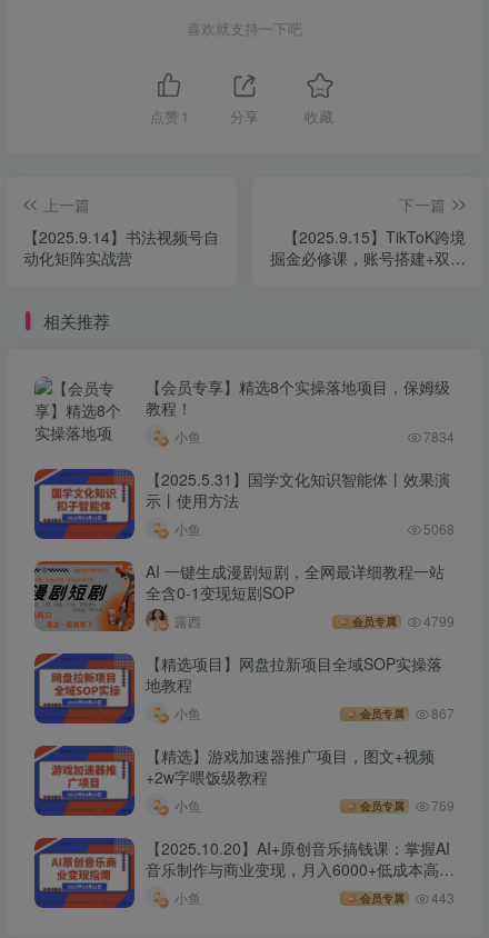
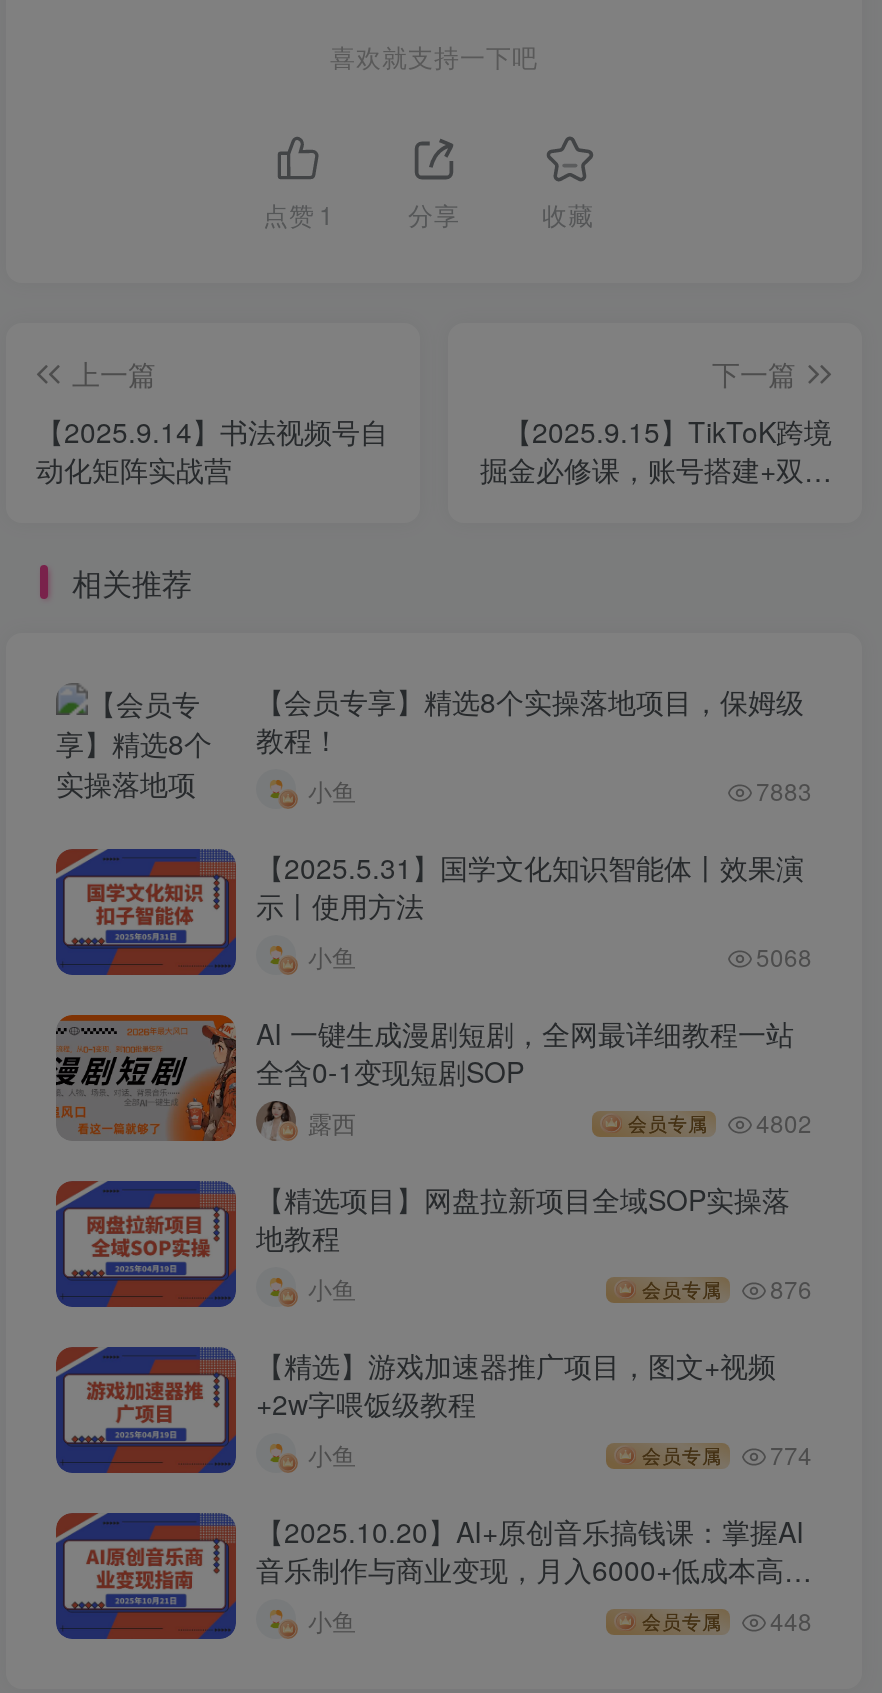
- 7834
+ 7883

- 会员专属 4799
+ 会员专属 4802

- 会员专属 867
+ 会员专属 876

- 会员专属 769
+ 会员专属 774

- 会员专属 443
+ 会员专属 448
